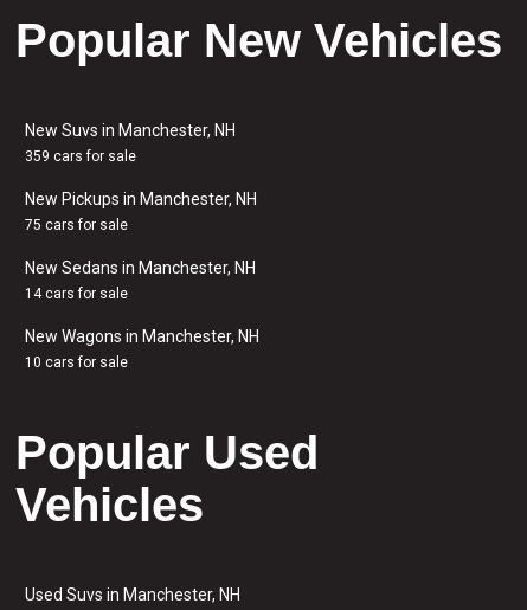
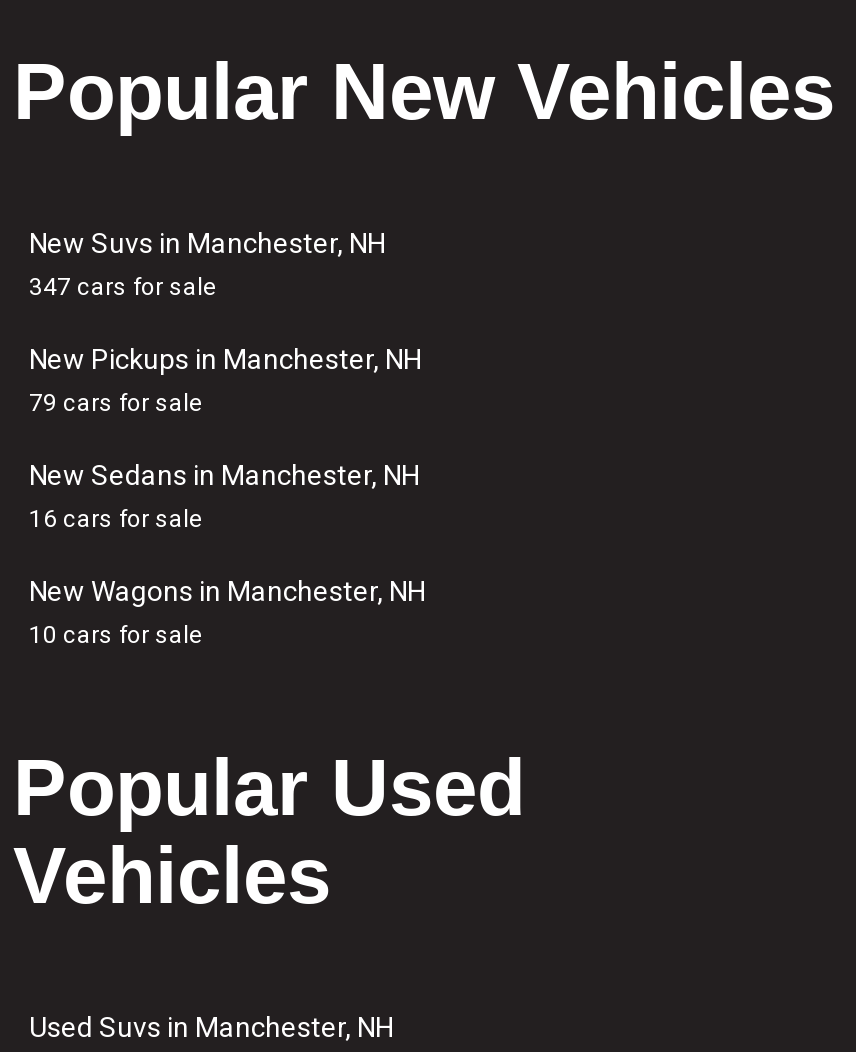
- 359 cars for sale
+ 347 cars for sale

- 75 cars for sale
+ 79 cars for sale

- 14 cars for sale
+ 16 cars for sale
